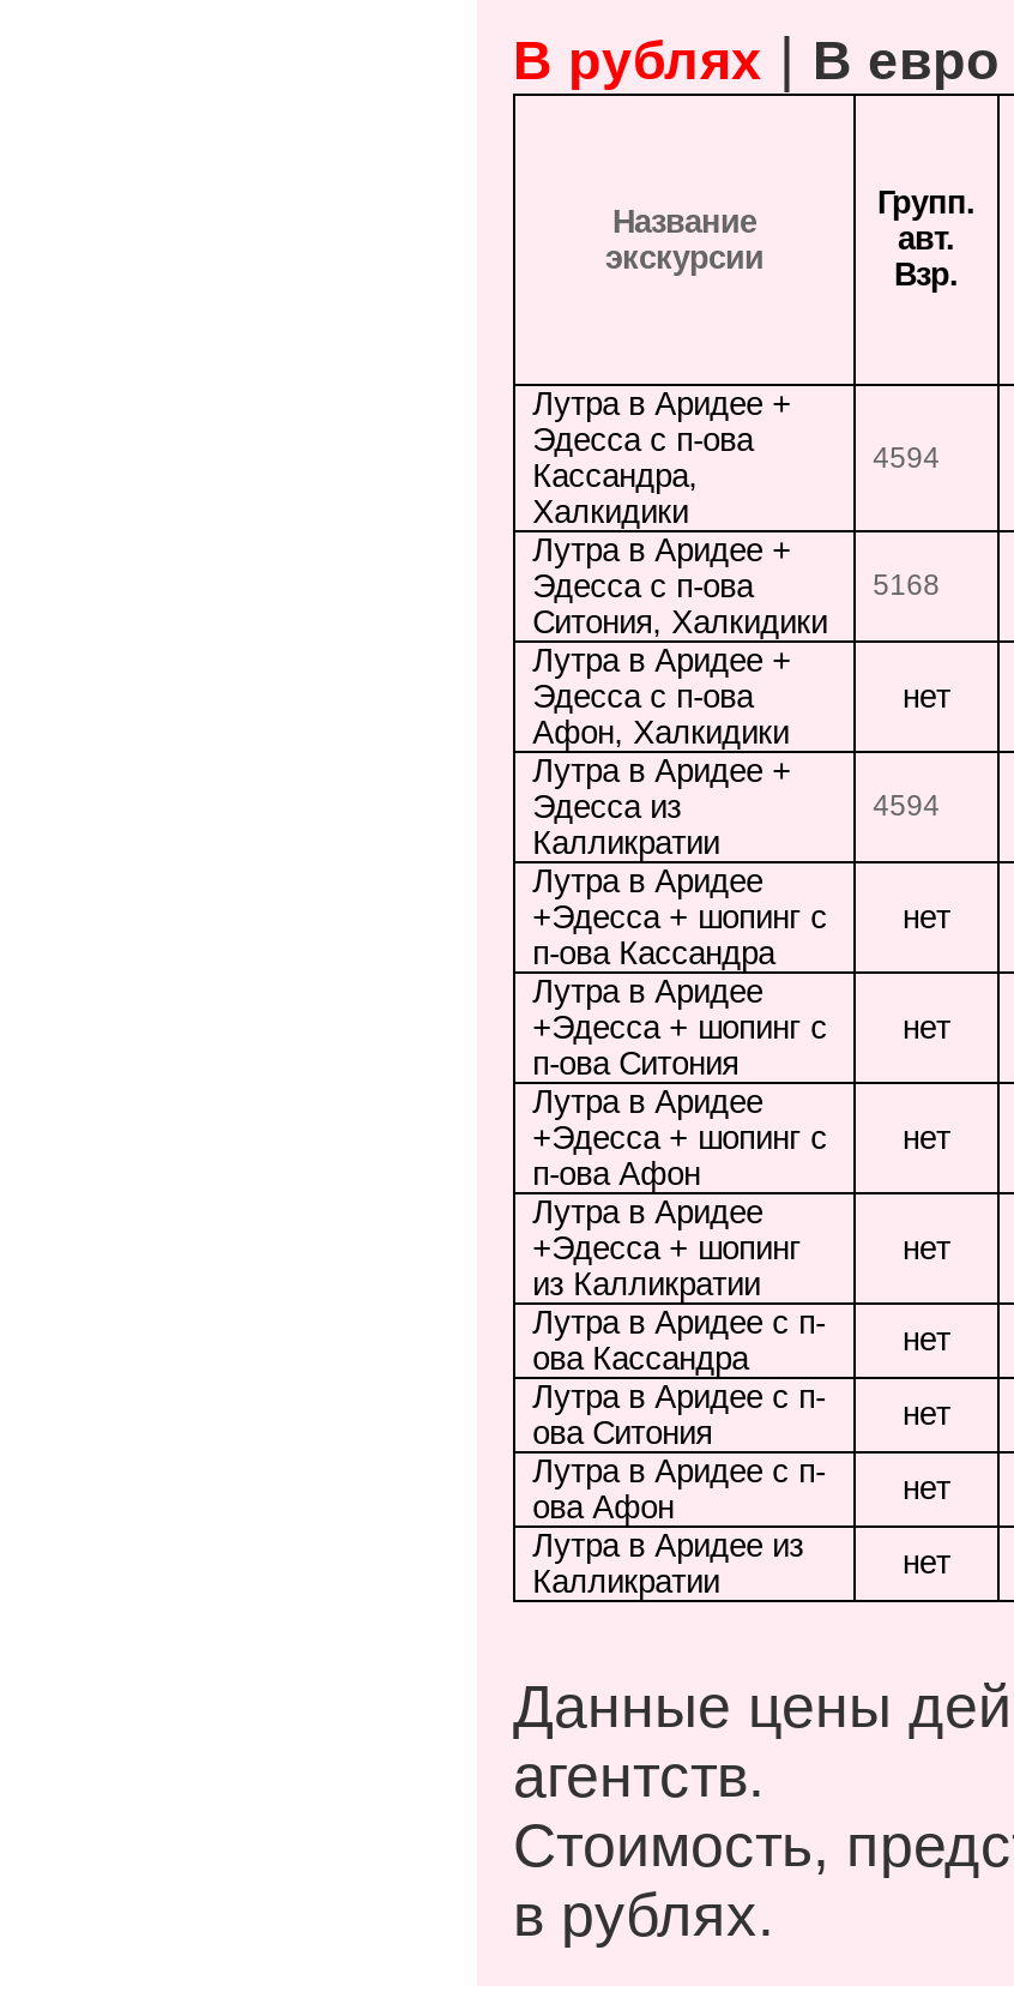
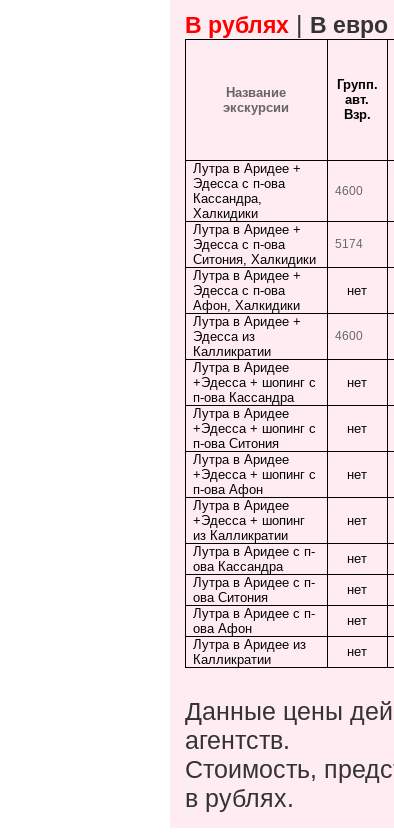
- 4594
+ 4600

- 5168
+ 5174

- 4594
+ 4600
